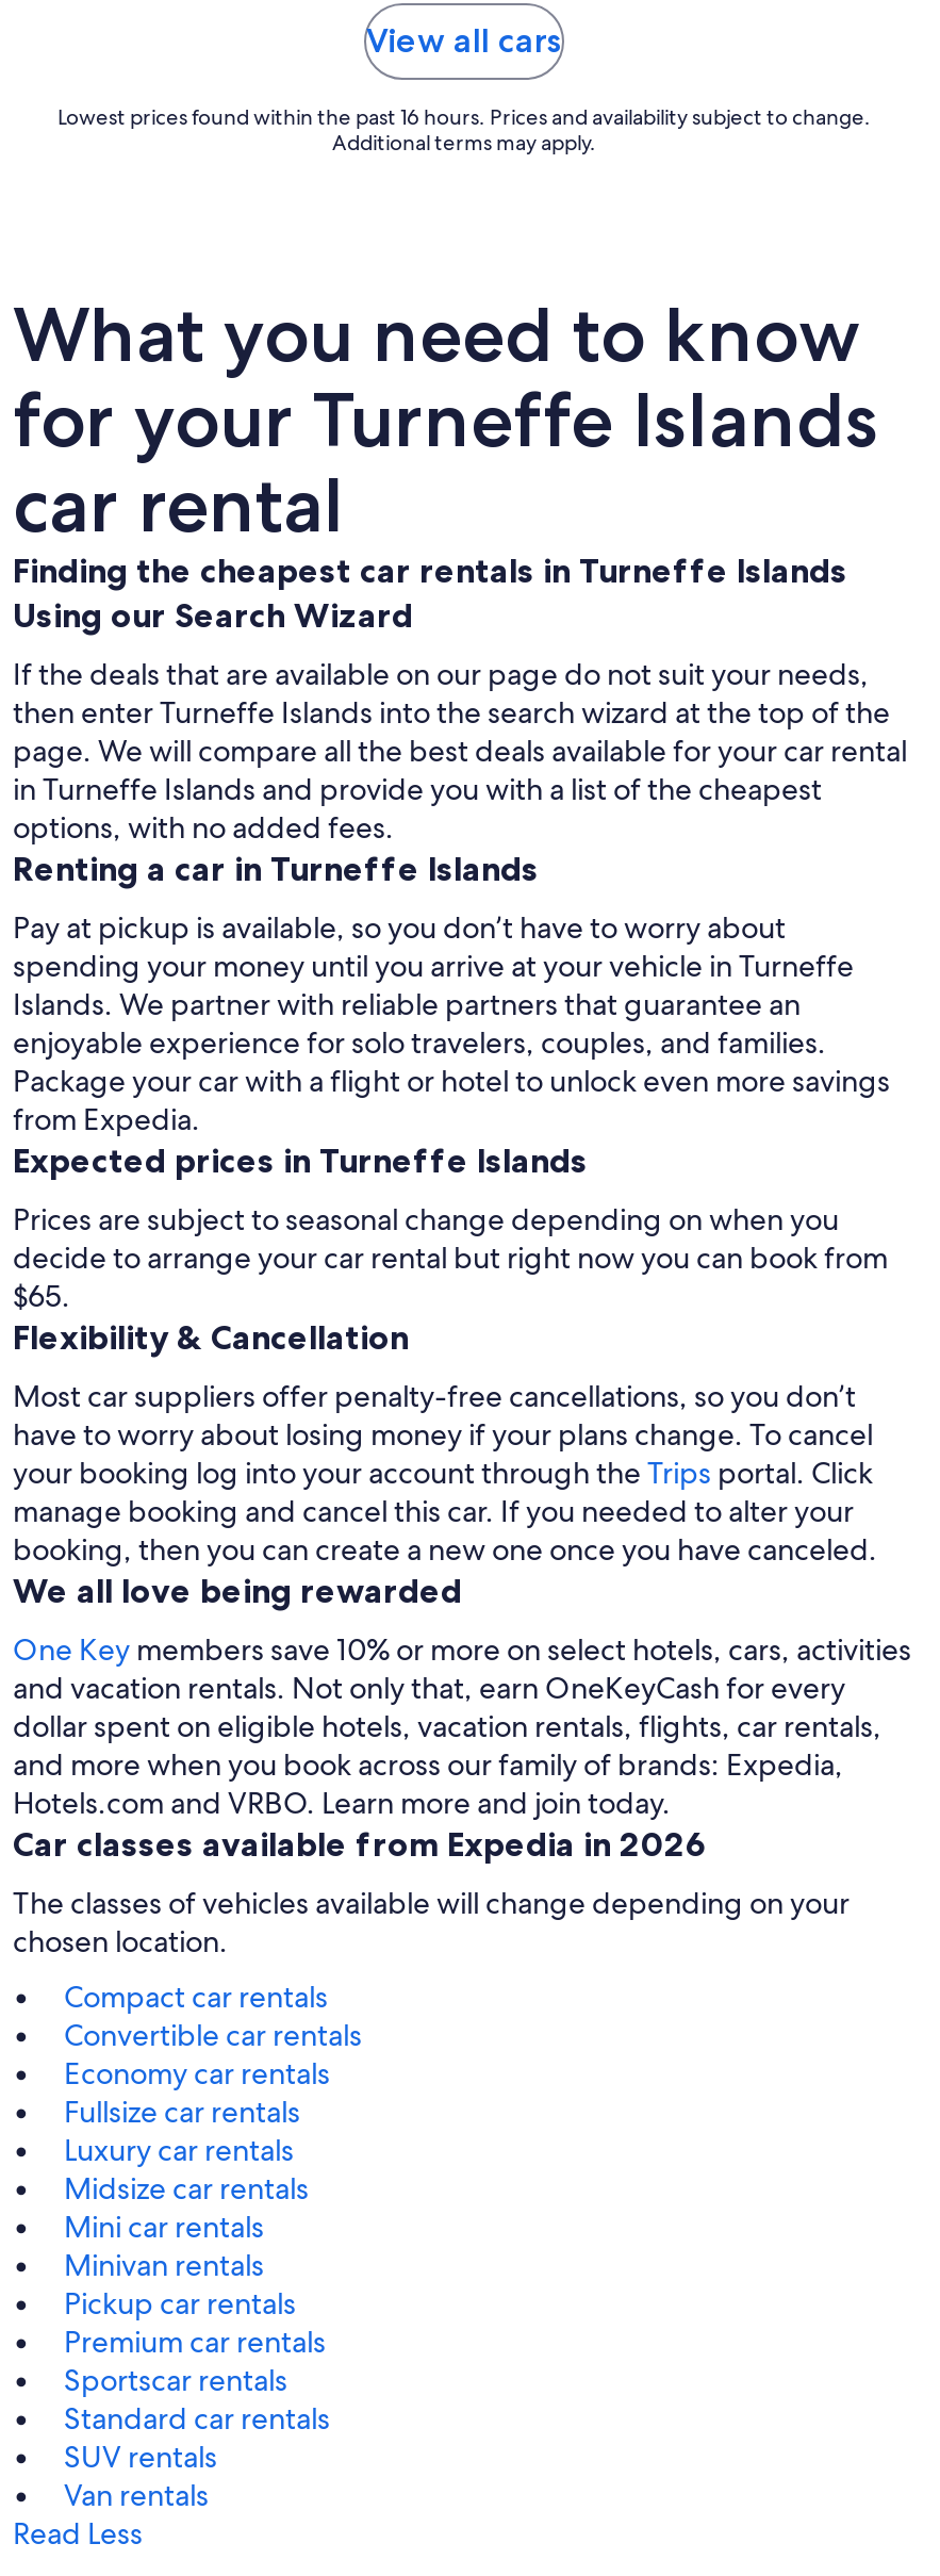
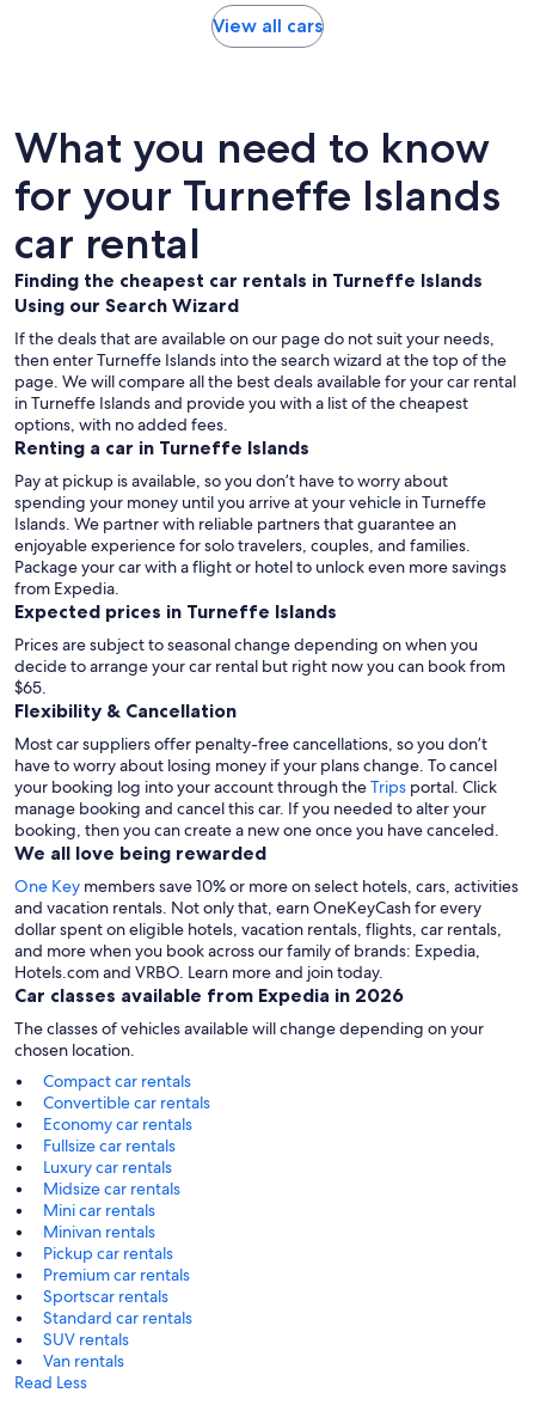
- Lowest prices found within the past 16 hours. Prices and availability subject to change.
- Additional terms may apply.
